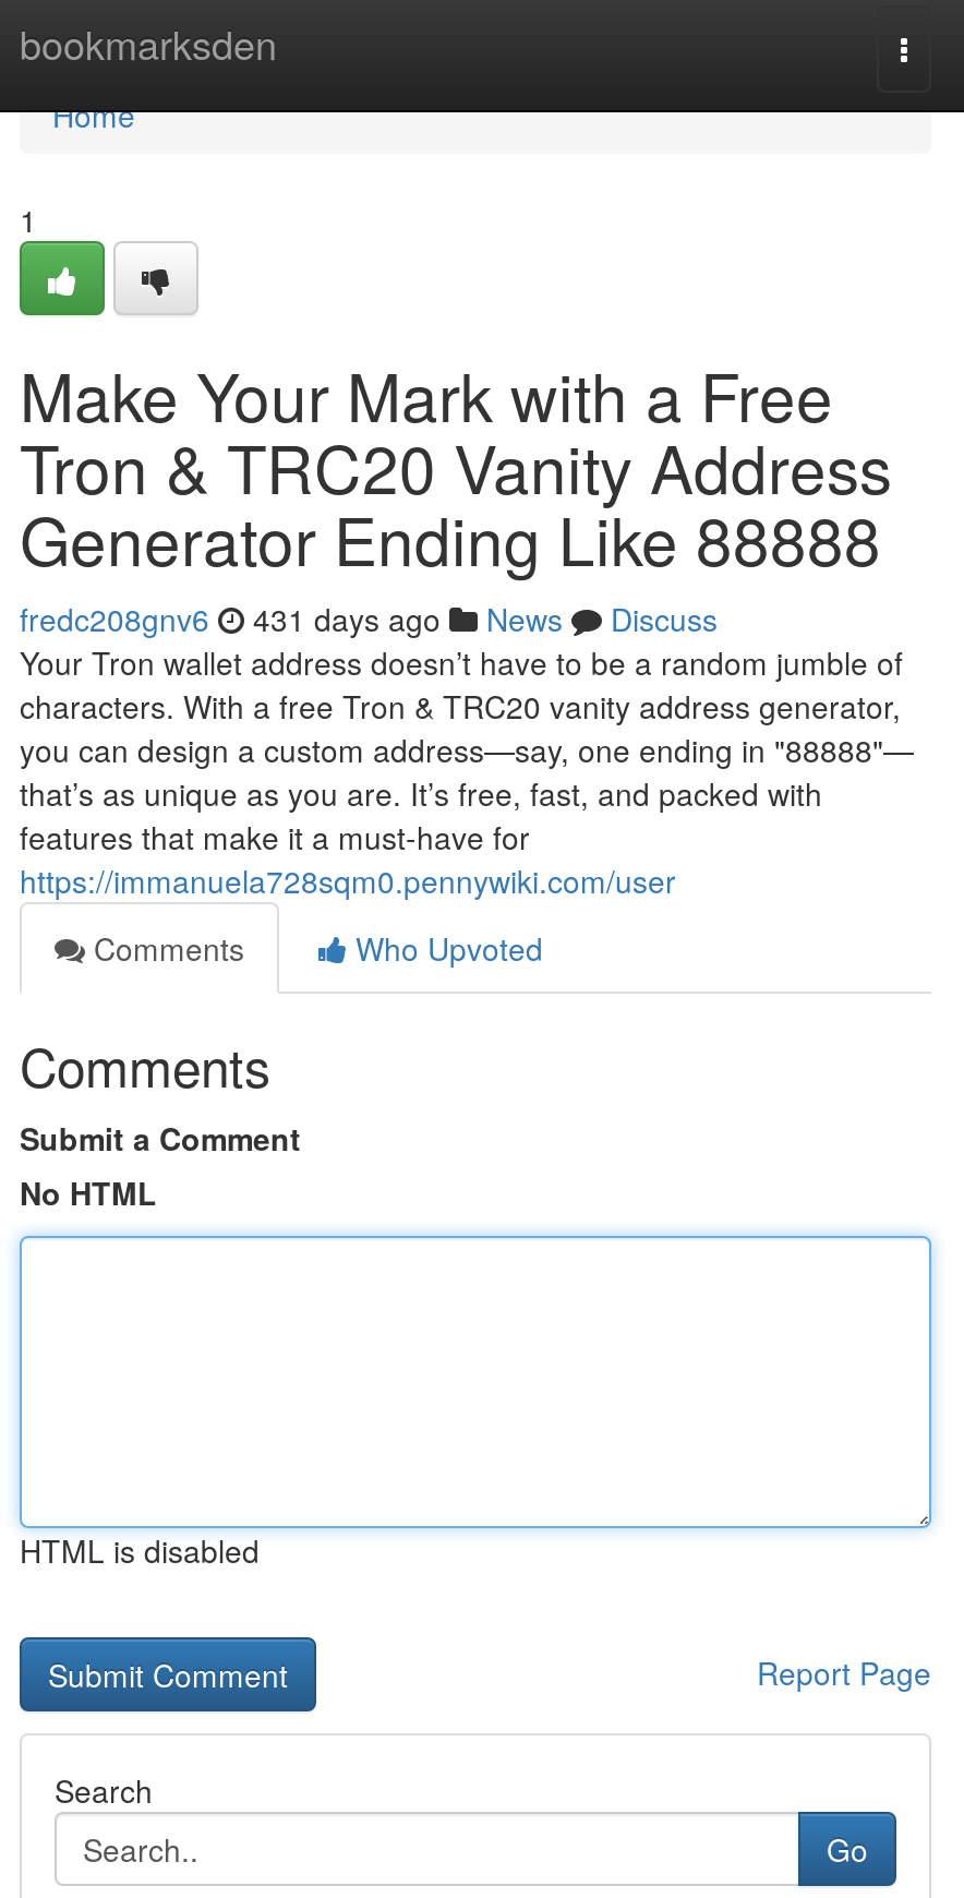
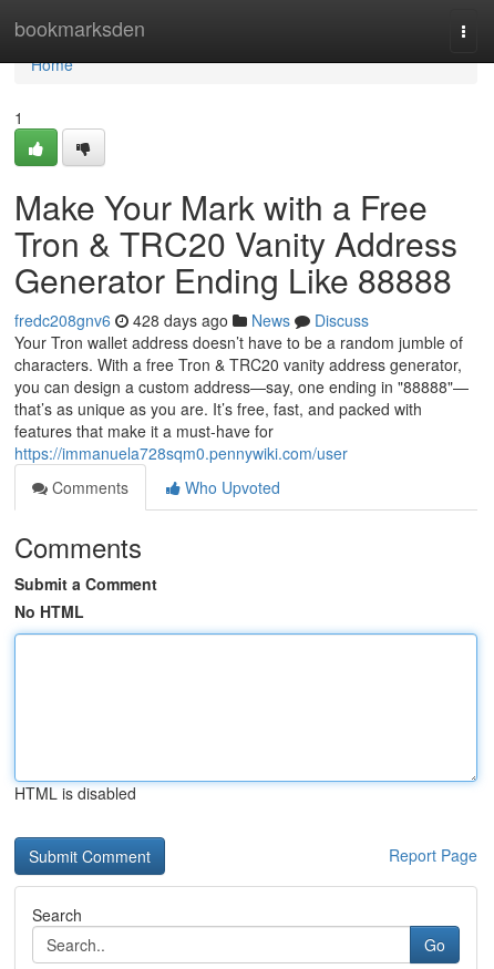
- fredc208gnv6 431 days ago News Discuss
+ fredc208gnv6 428 days ago News Discuss
